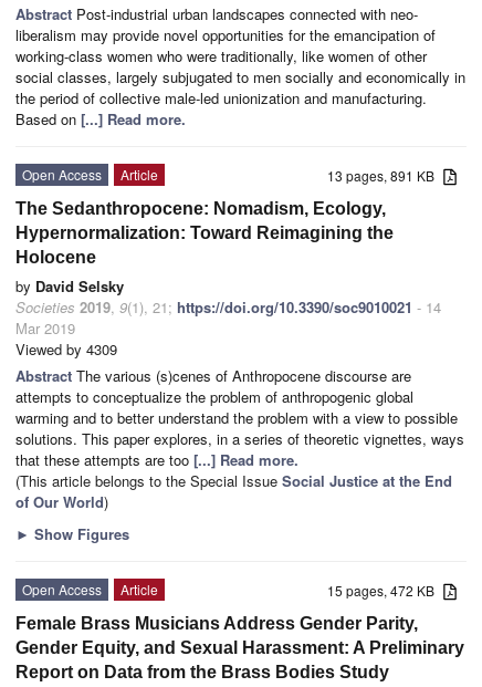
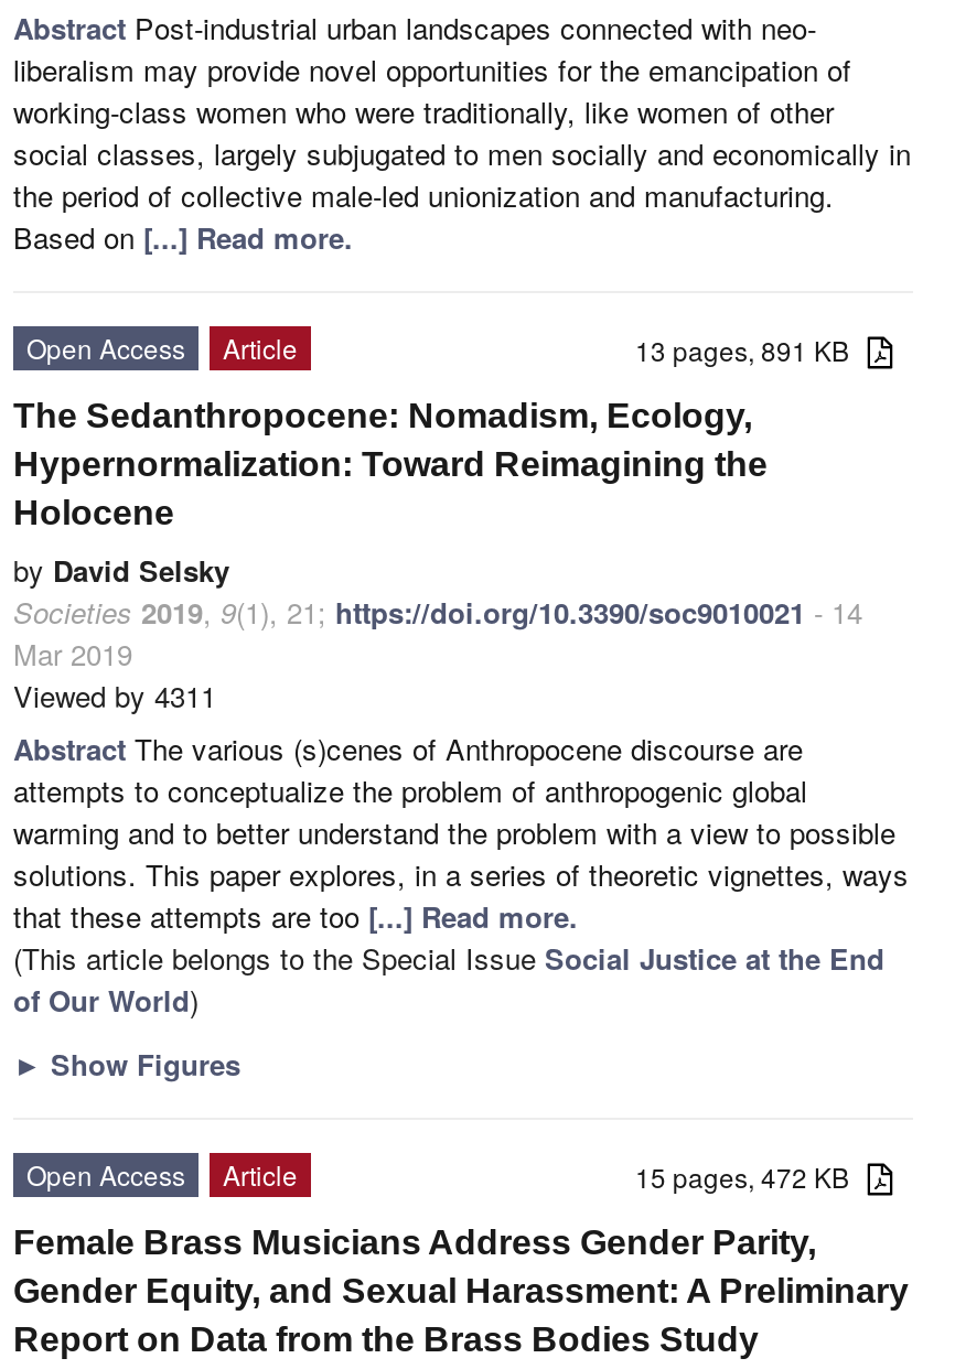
- Viewed by 4309
+ Viewed by 4311
